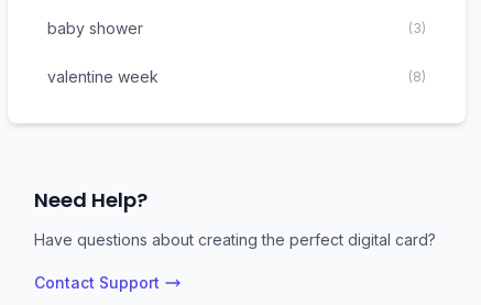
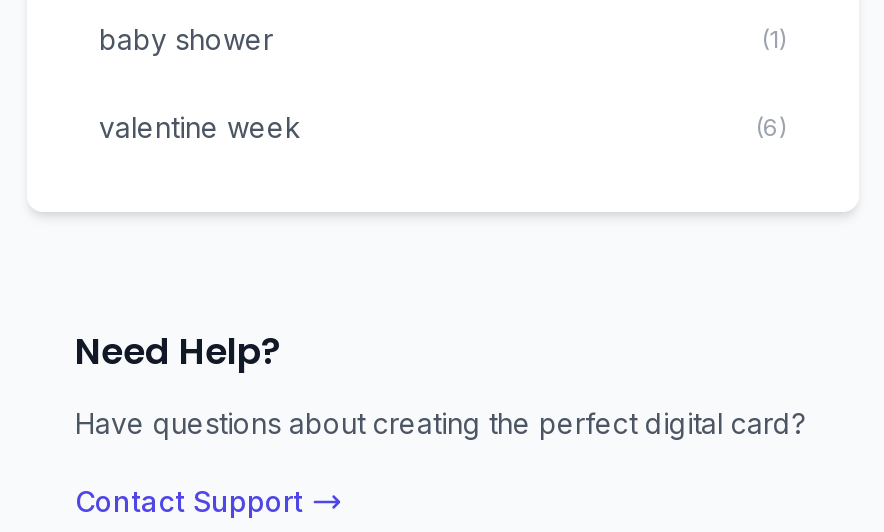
- (3)
+ (1)

- (8)
+ (6)
